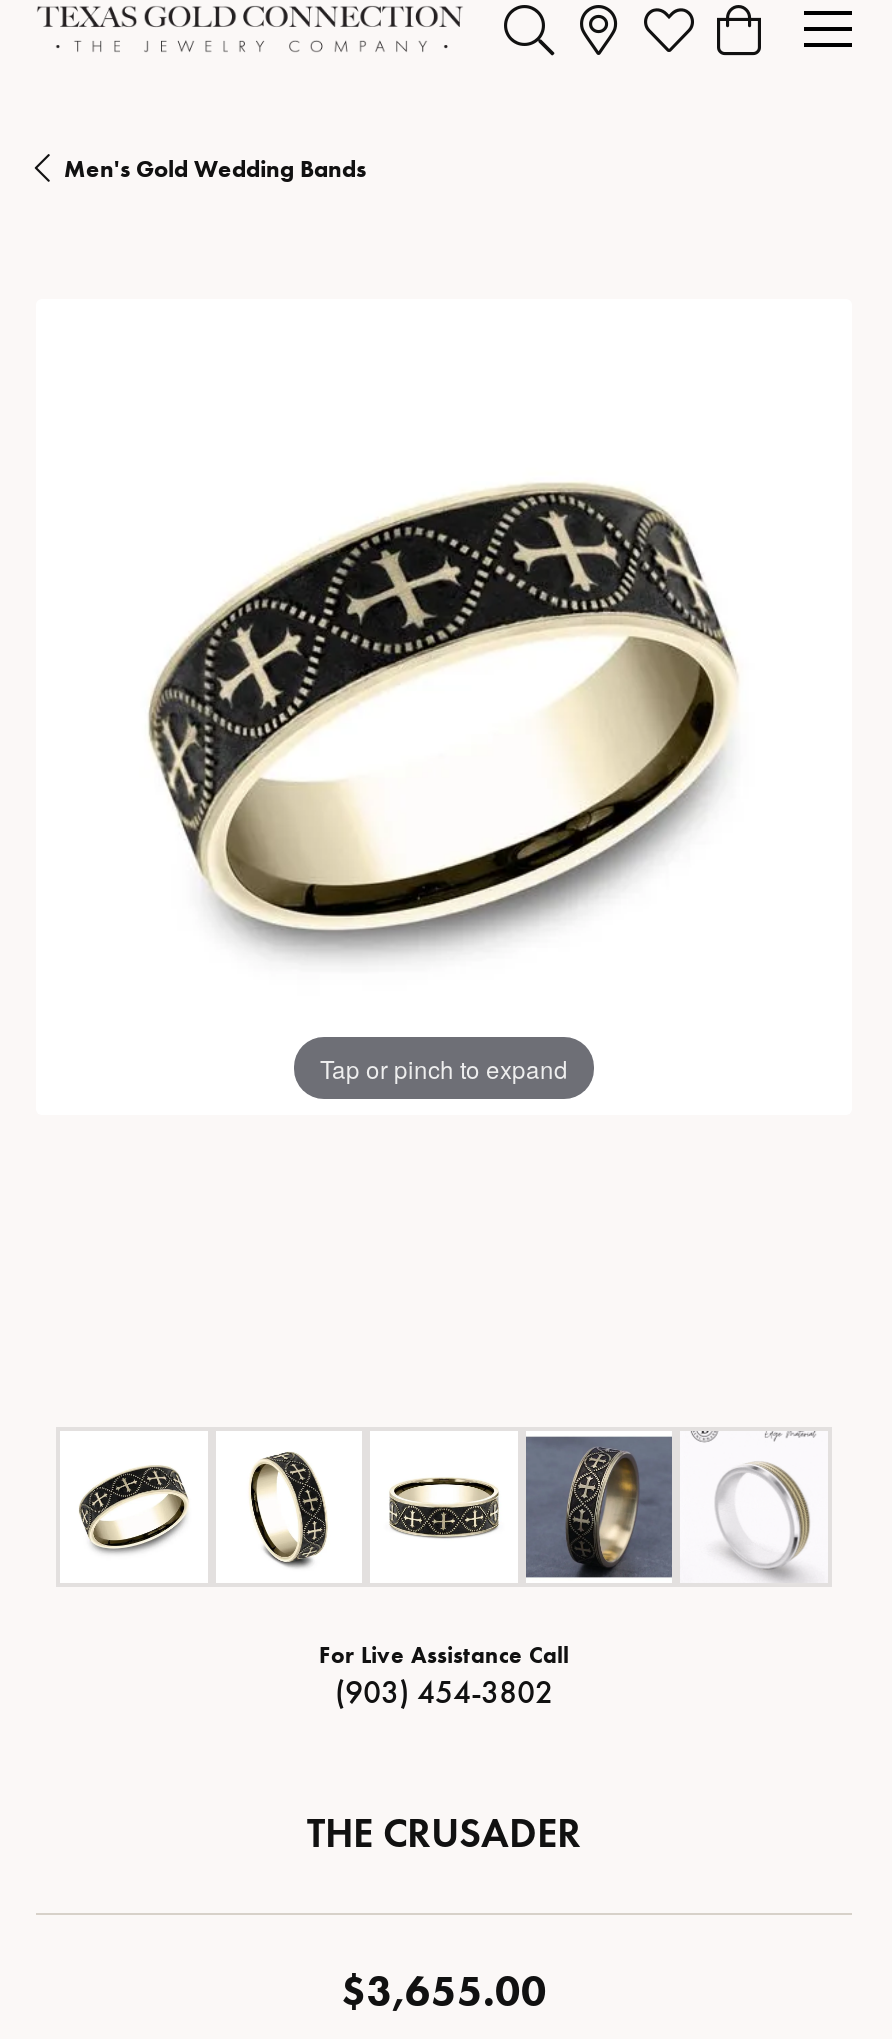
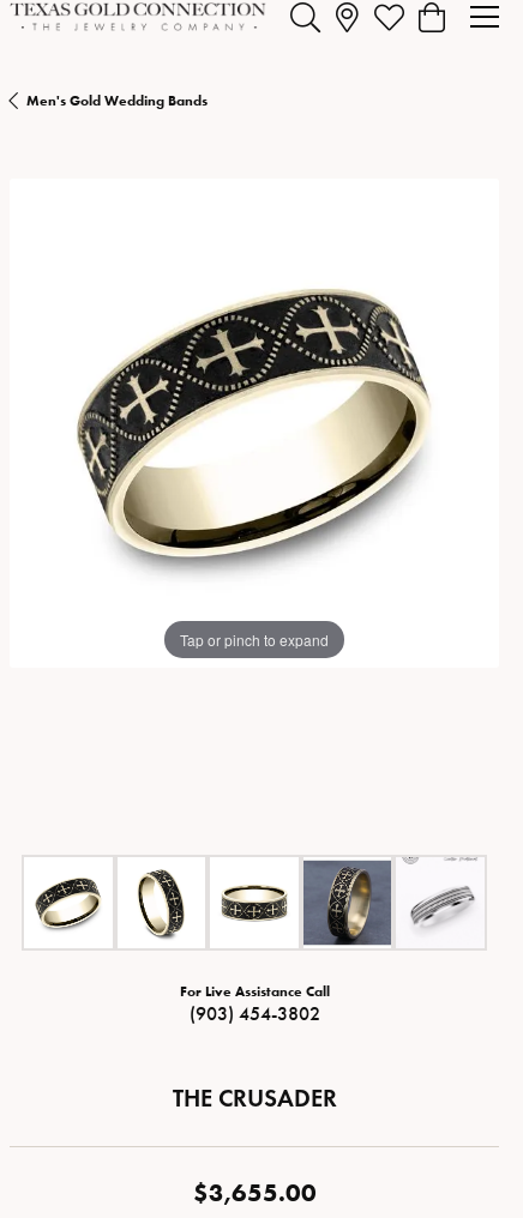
- [image]
+ [image]
